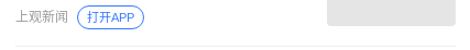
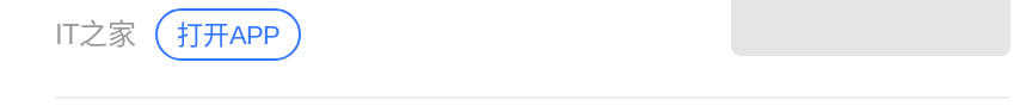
- 上观新闻
+ IT之家
